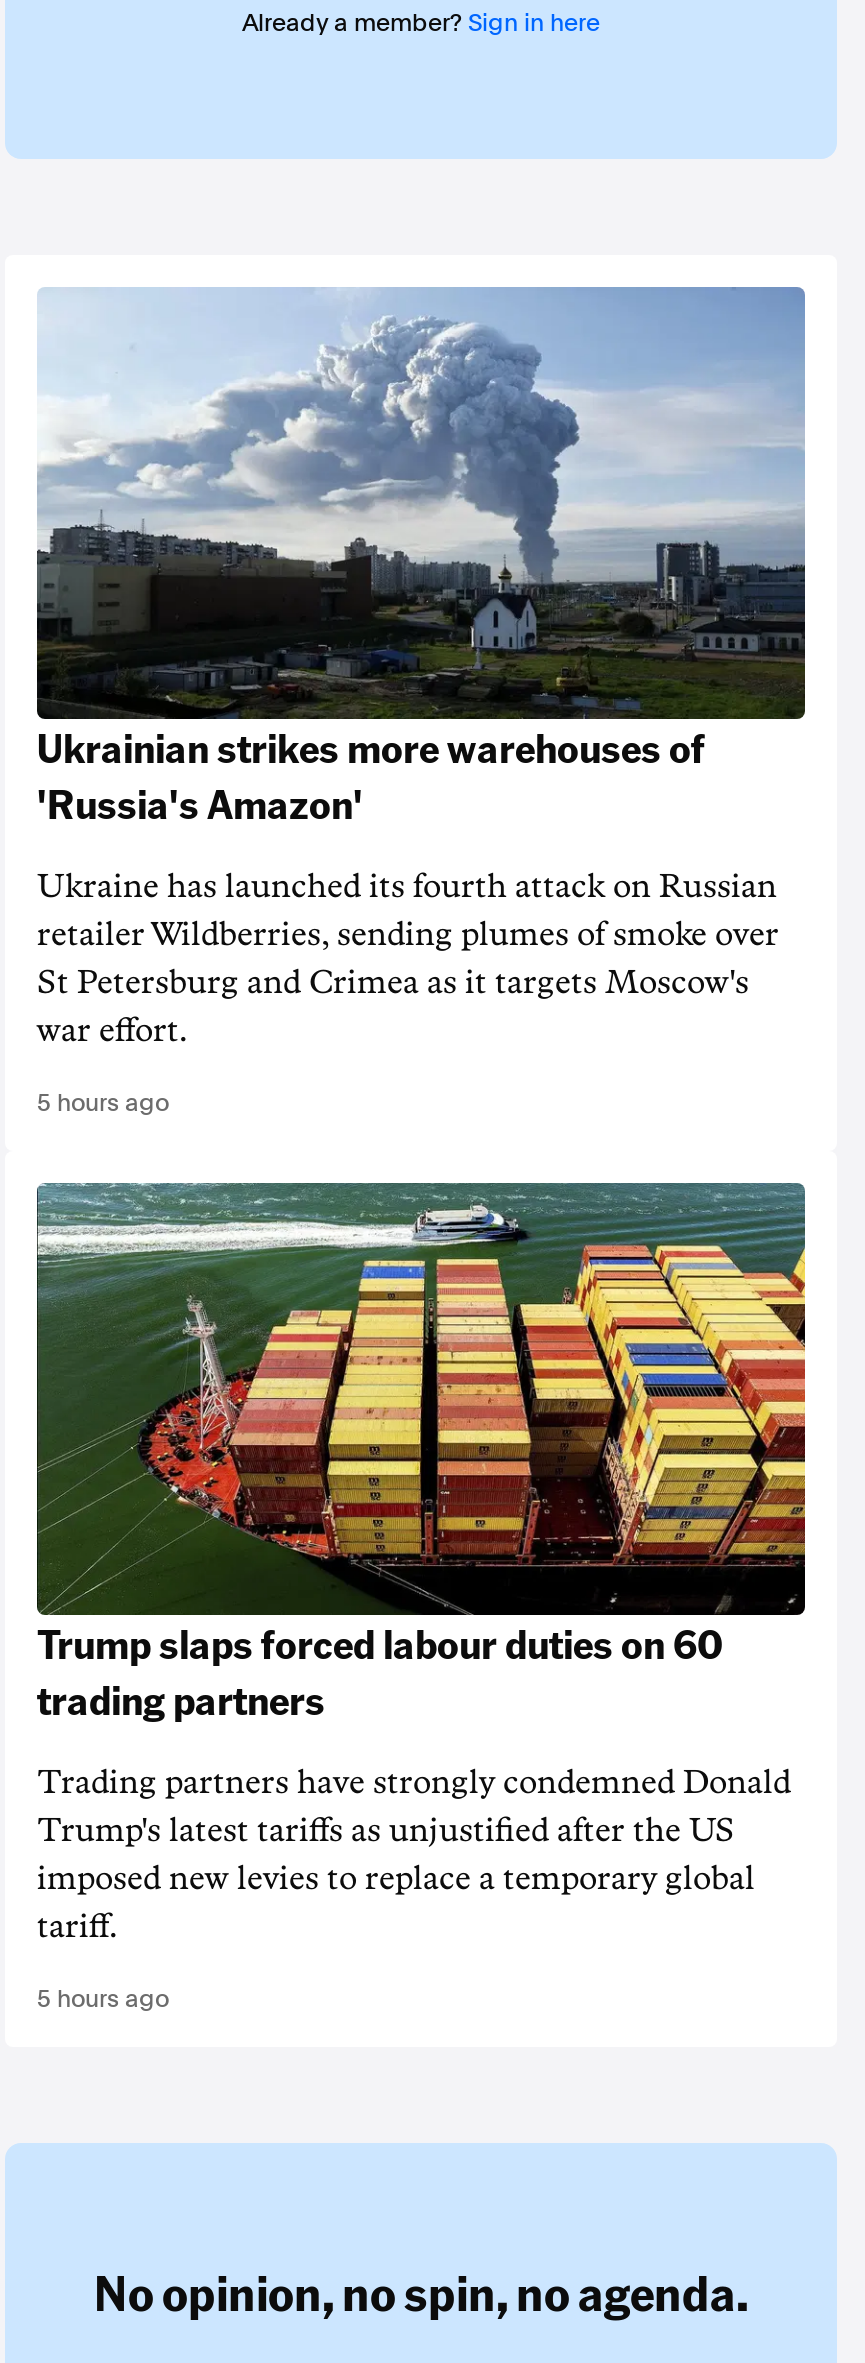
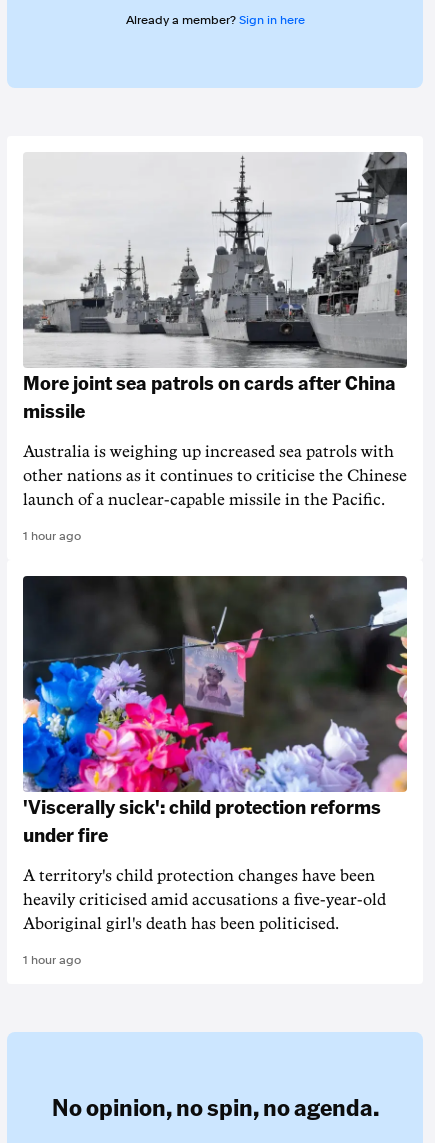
- [image]
- Ukrainian strikes more warehouses of
- 'Russia's Amazon'
- Ukraine has launched its fourth attack on Russian
- retailer Wildberries, sending plumes of smoke over
- St Petersburg and Crimea as it targets Moscow's
- war effort.
- 5 hours ago
+ [image]
+ More joint sea patrols on cards after China
+ missile
+ Australia is weighing up increased sea patrols with
+ other nations as it continues to criticise the Chinese
+ launch of a nuclear-capable missile in the Pacific.
+ 1 hour ago

- [image]
- Trump slaps forced labour duties on 60
- trading partners
- Trading partners have strongly condemned Donald
- Trump's latest tariffs as unjustified after the US
- imposed new levies to replace a temporary global
- tariff.
- 5 hours ago
+ [image]
+ 'Viscerally sick': child protection reforms
+ under fire
+ A territory's child protection changes have been
+ heavily criticised amid accusations a five-year-old
+ Aboriginal girl's death has been politicised.
+ 1 hour ago
